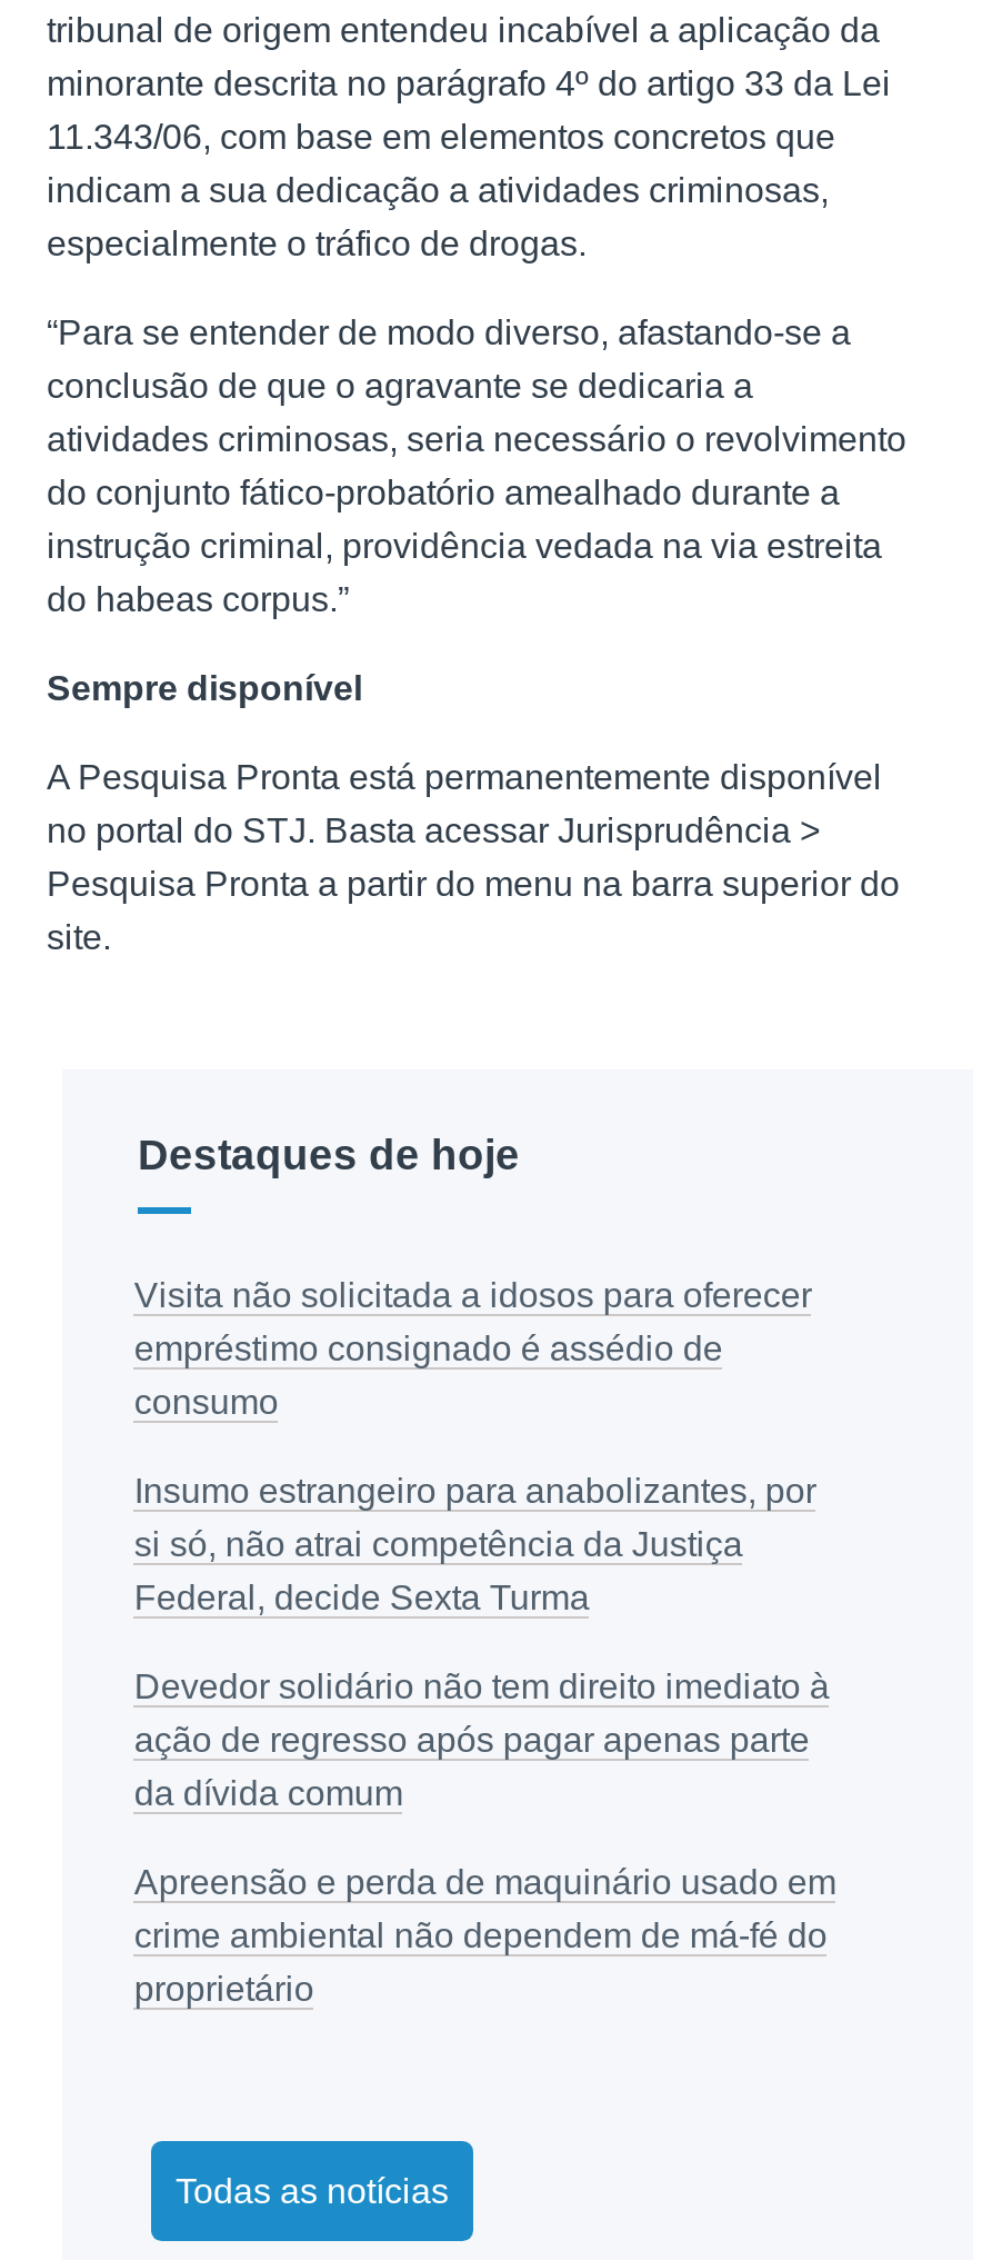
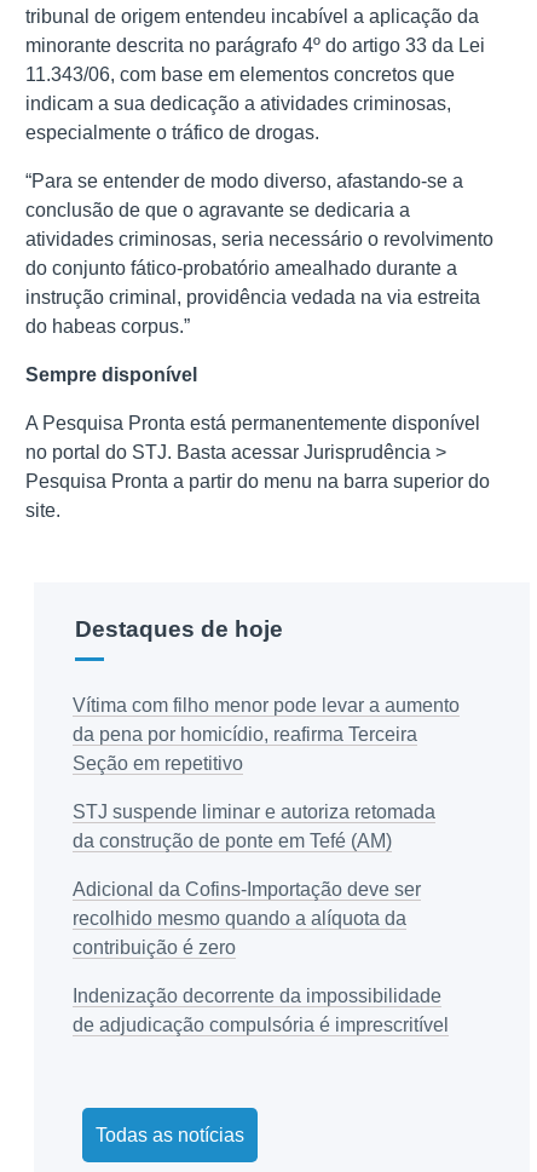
- Visita não solicitada a idosos para oferecer
- empréstimo consignado é assédio de
- consumo
+ Vítima com filho menor pode levar a aumento
+ da pena por homicídio, reafirma Terceira
+ Seção em repetitivo

- Insumo estrangeiro para anabolizantes, por
- si só, não atrai competência da Justiça
- Federal, decide Sexta Turma
+ STJ suspende liminar e autoriza retomada
+ da construção de ponte em Tefé (AM)

- Devedor solidário não tem direito imediato à
- ação de regresso após pagar apenas parte
- da dívida comum
+ Adicional da Cofins-Importação deve ser
+ recolhido mesmo quando a alíquota da
+ contribuição é zero

- Apreensão e perda de maquinário usado em
- crime ambiental não dependem de má-fé do
- proprietário
+ Indenização decorrente da impossibilidade
+ de adjudicação compulsória é imprescritível
